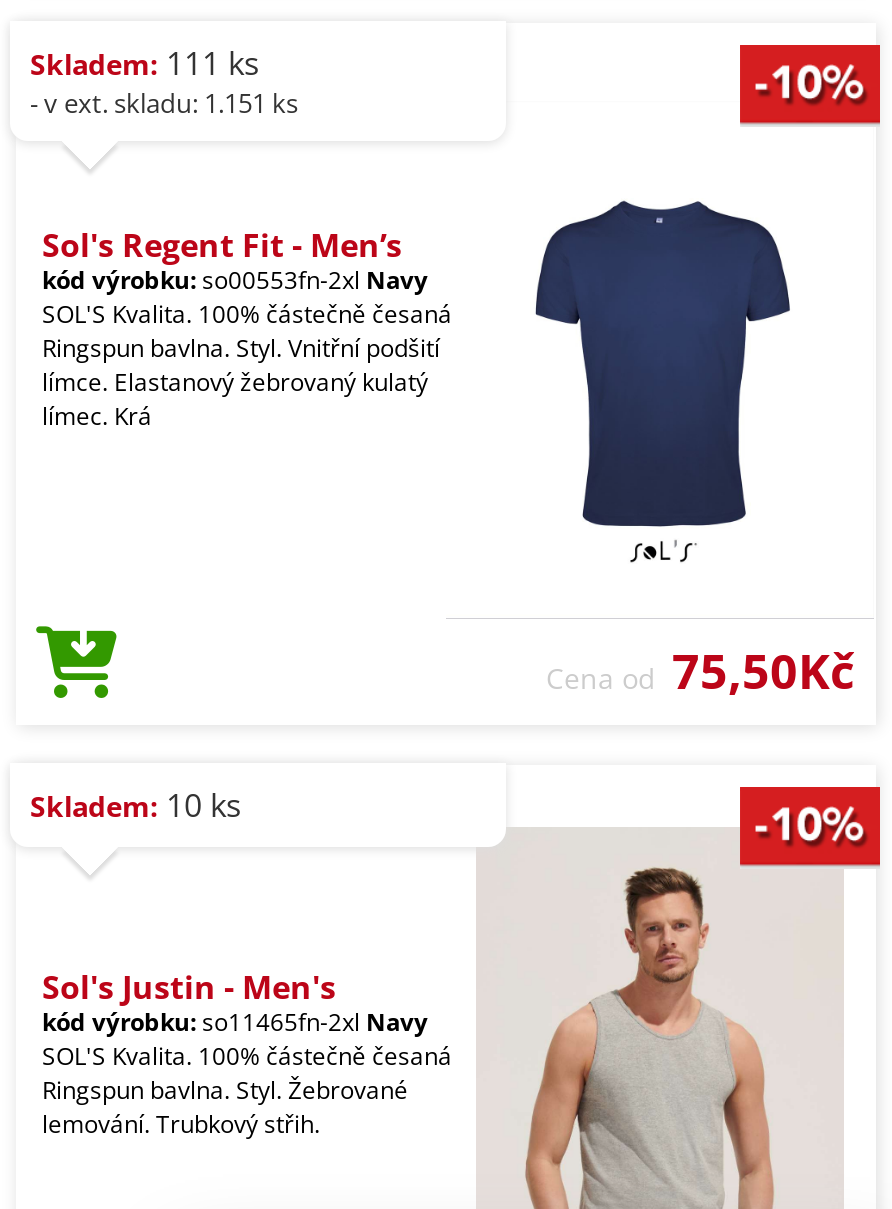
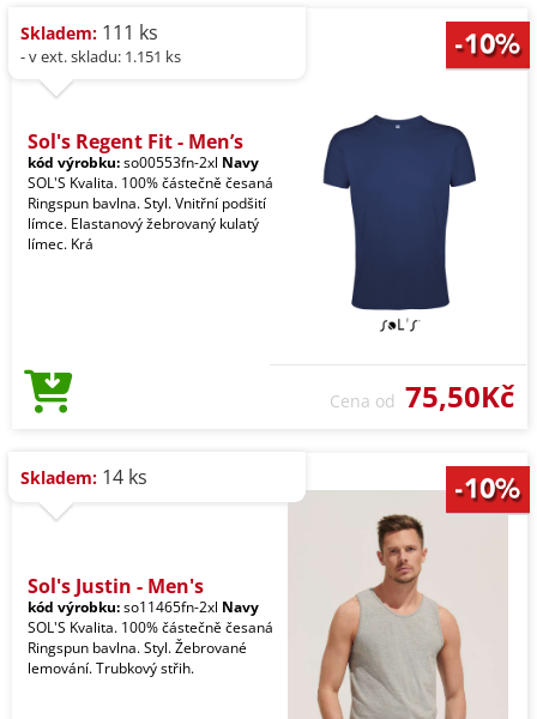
- Skladem: 10 ks
+ Skladem: 14 ks
